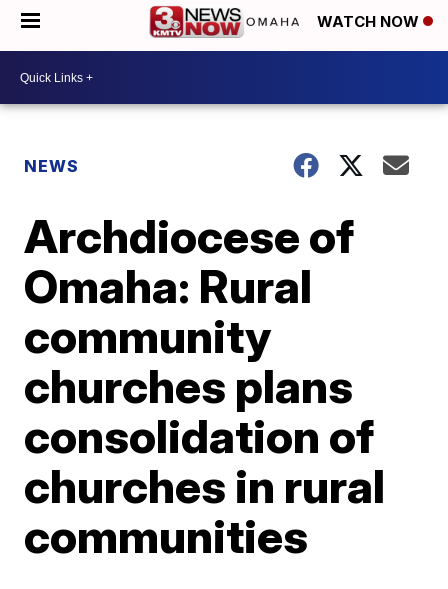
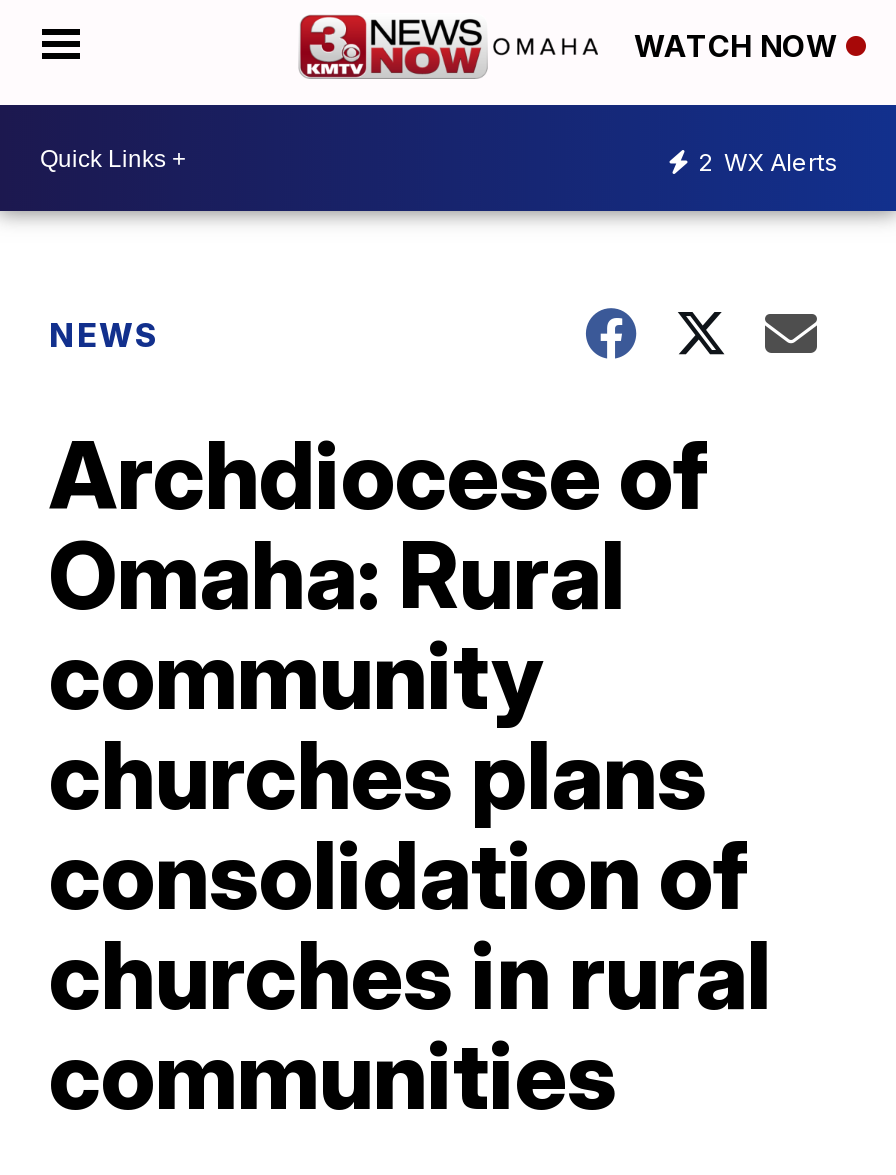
+ 2 WX Alerts
